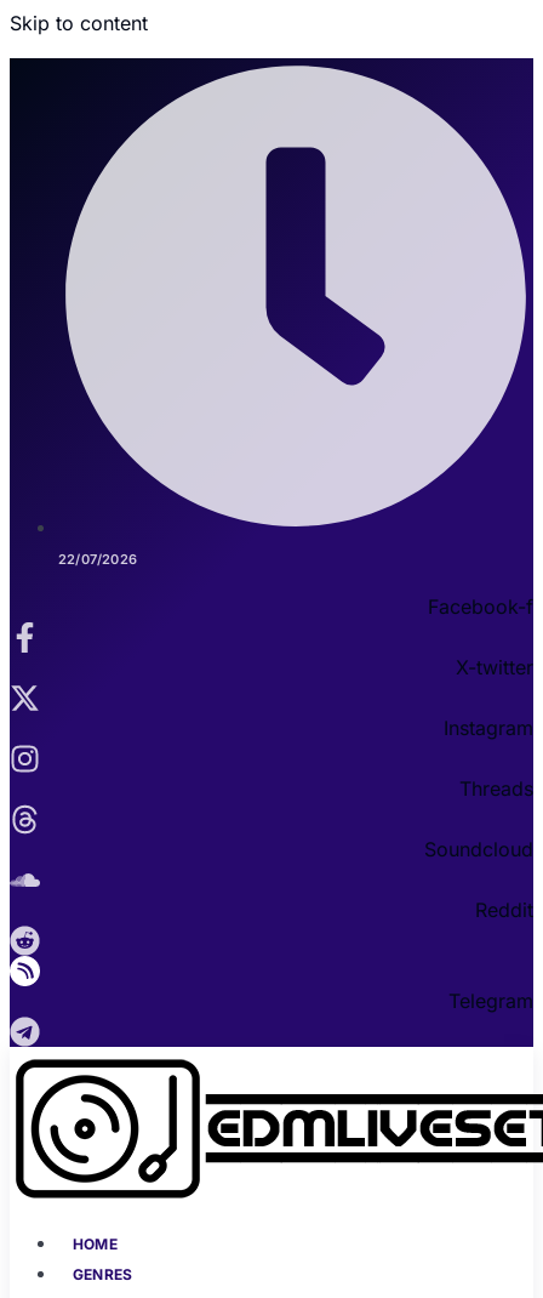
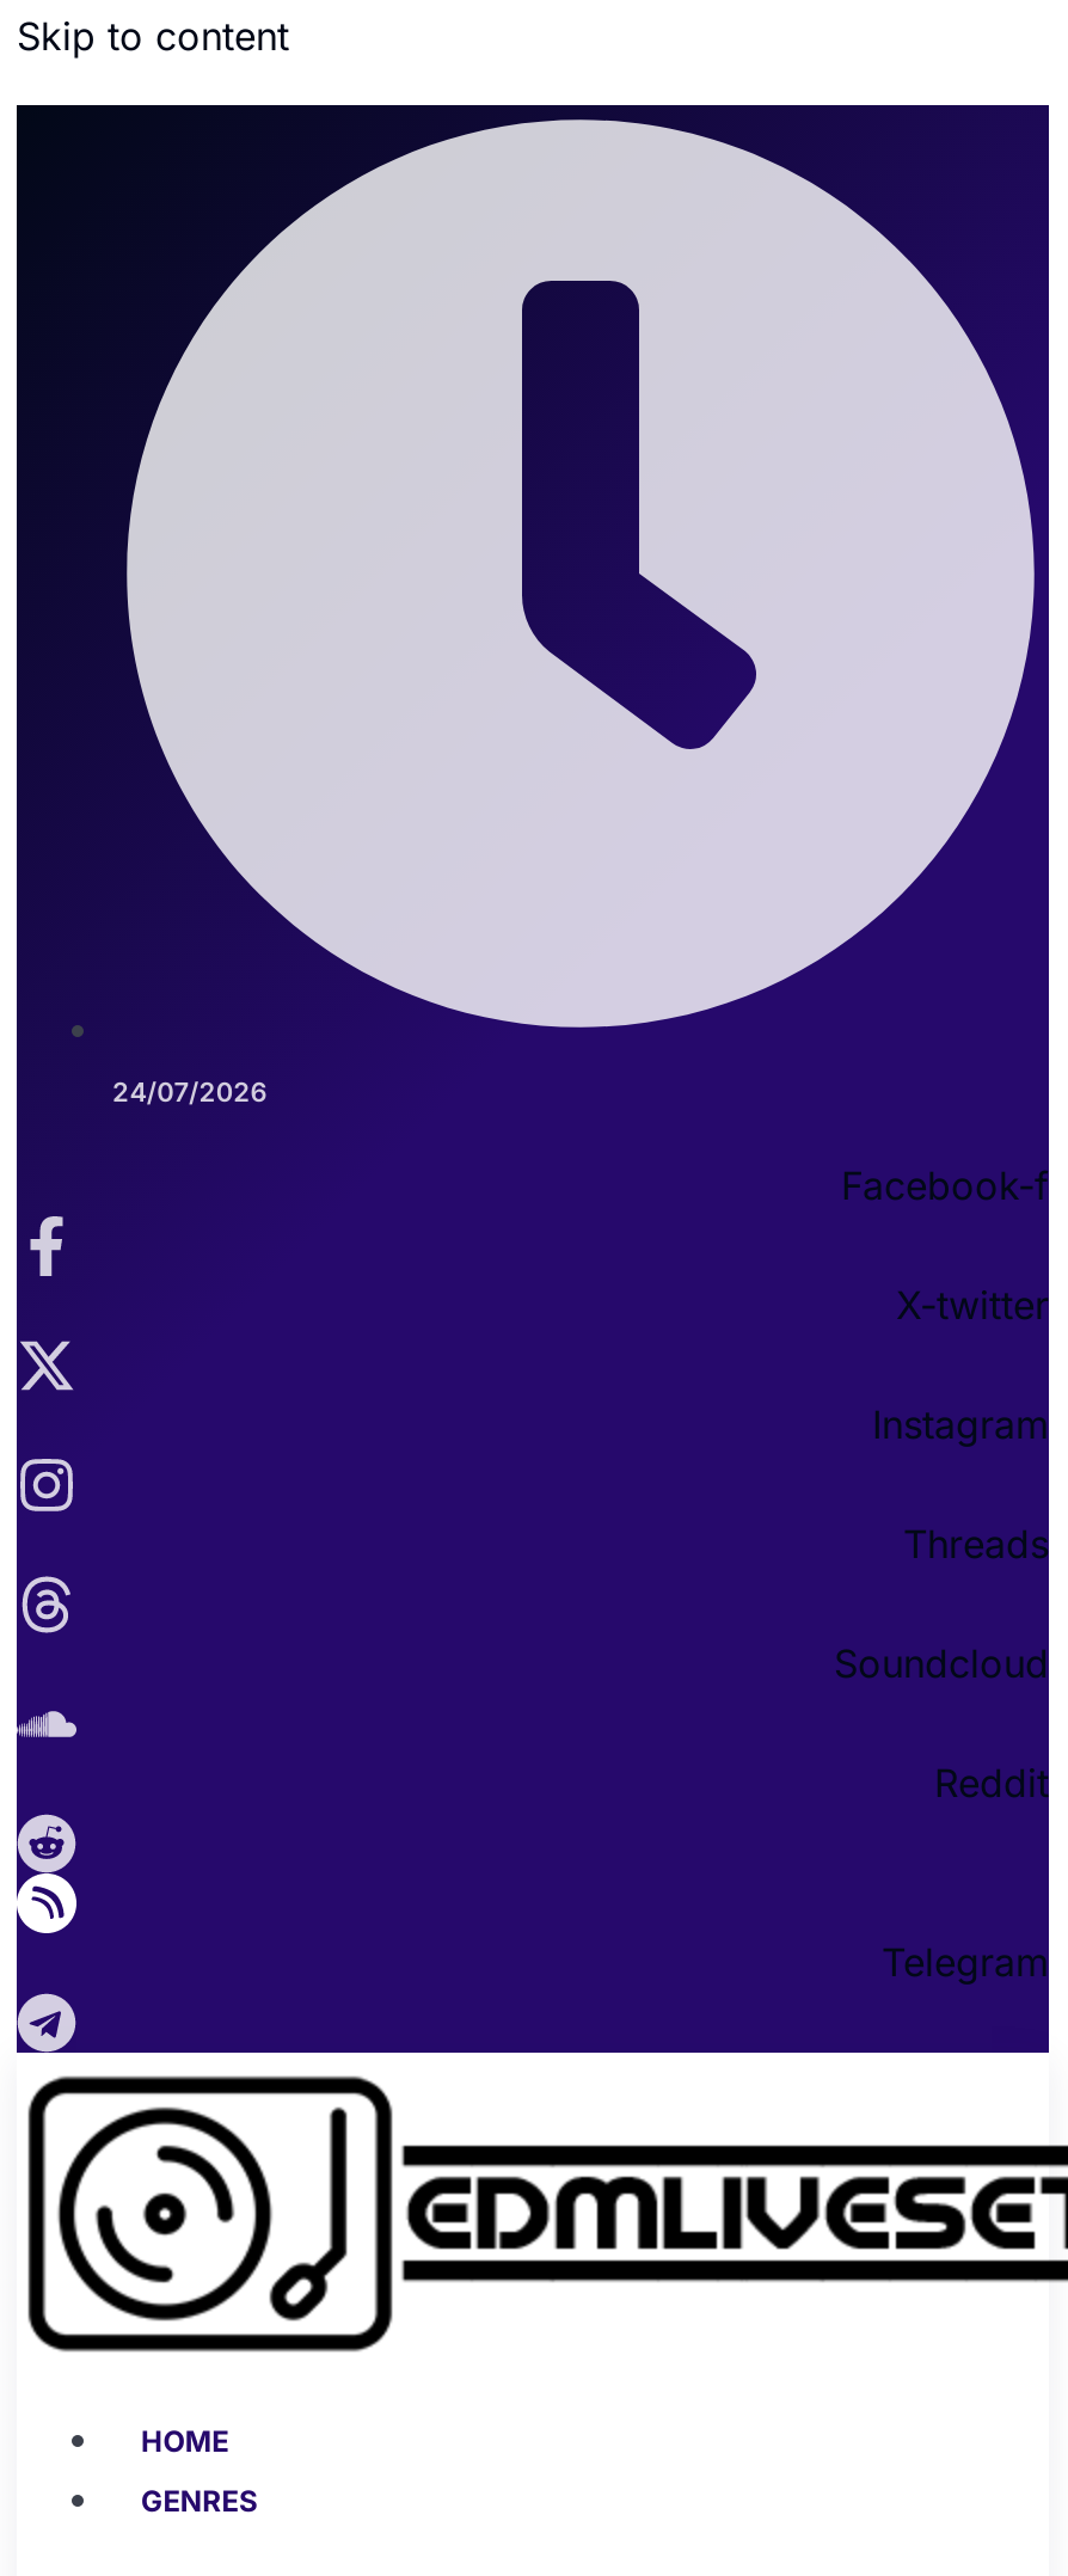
- 22/07/2026
+ 24/07/2026
